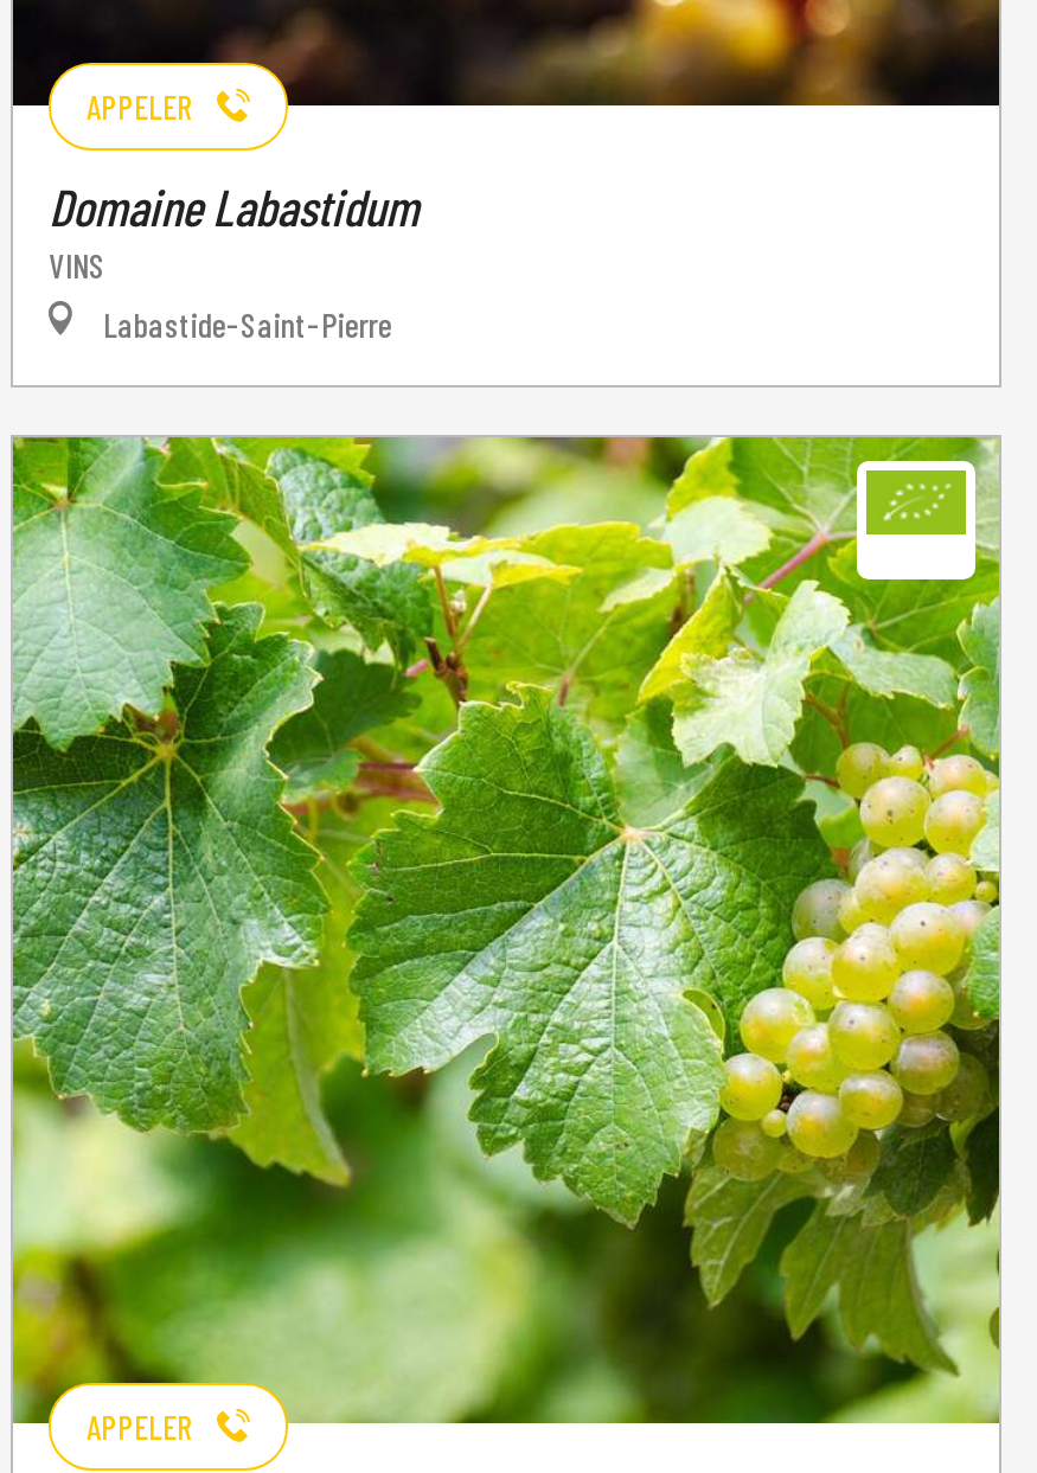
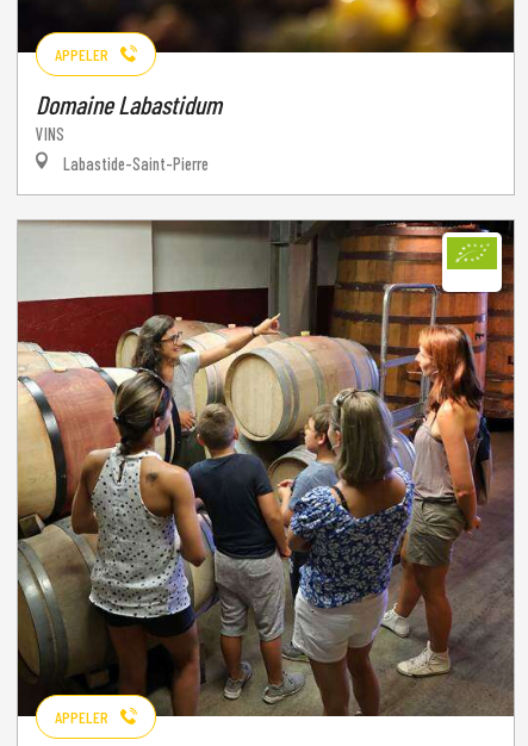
- [image]
+ [image]
